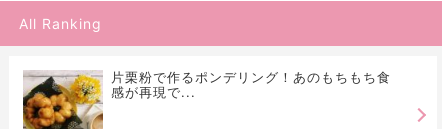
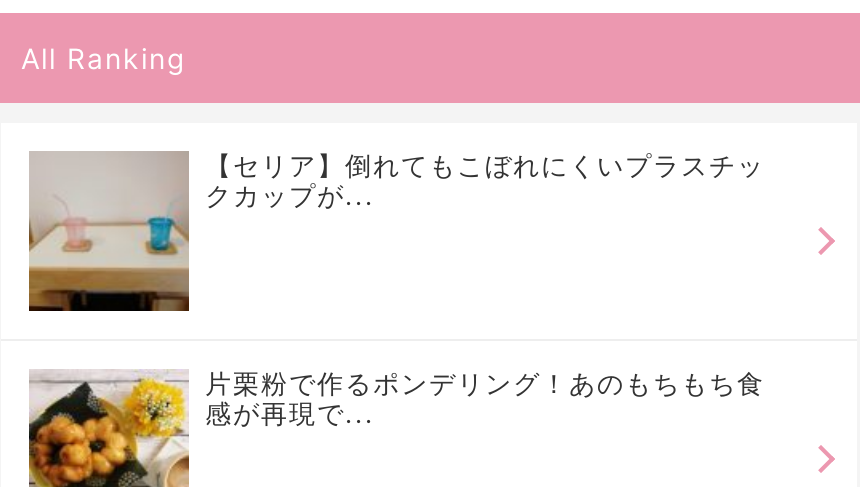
+ [image]
+ 【セリア】倒れてもこぼれにくいプラスチッ
+ クカップが...
